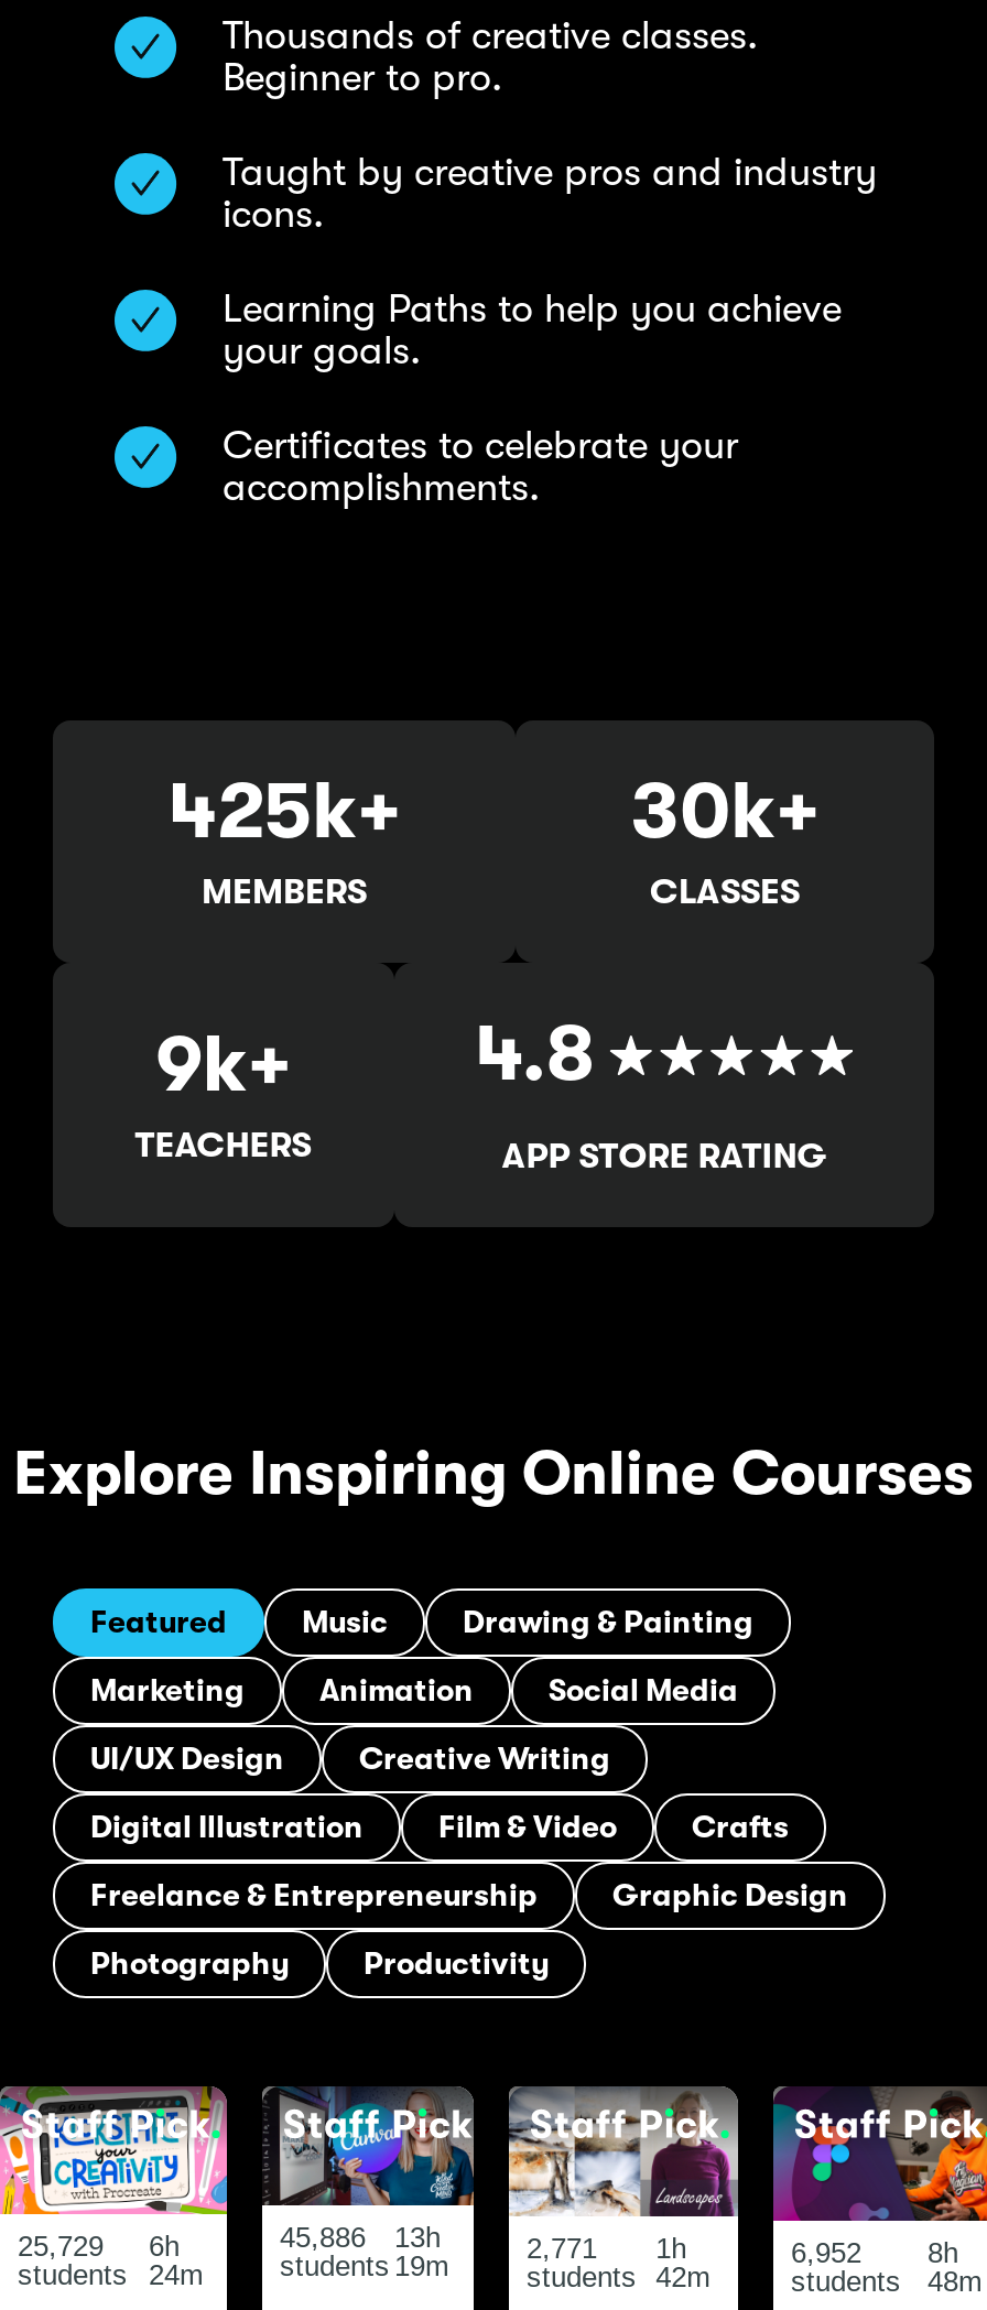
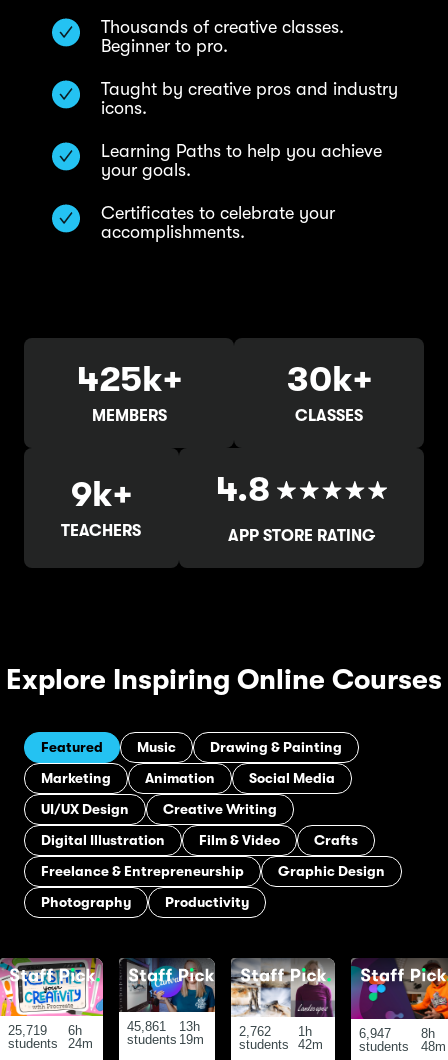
- 25,729 6h
+ 25,719 6h

- 45,886 13h
+ 45,861 13h

- 2,771 1h
+ 2,762 1h

- 6,952 8h
+ 6,947 8h
